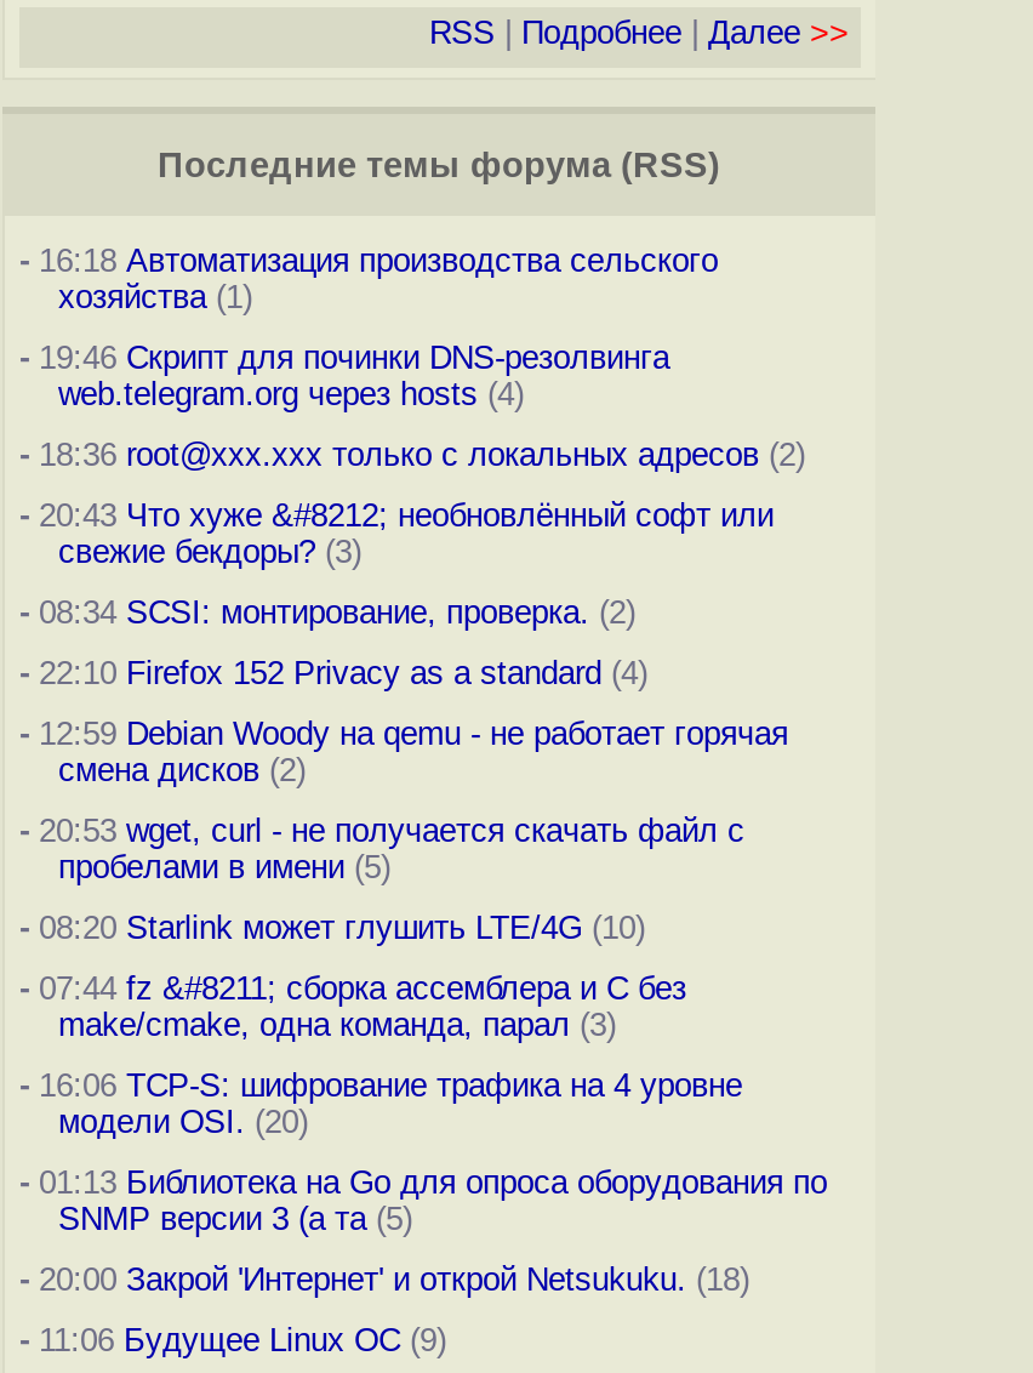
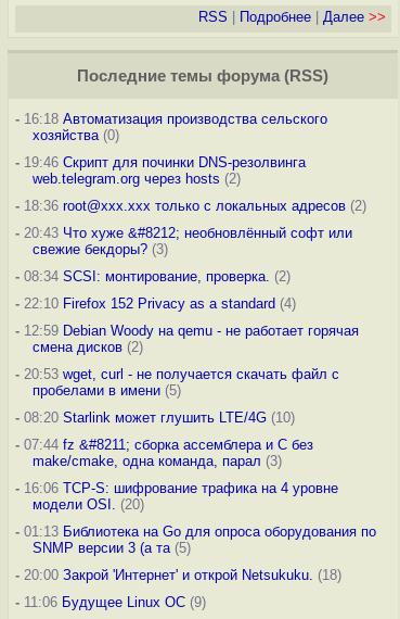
- хозяйства (1)
+ хозяйства (0)

- web.telegram.org через hosts (4)
+ web.telegram.org через hosts (2)
